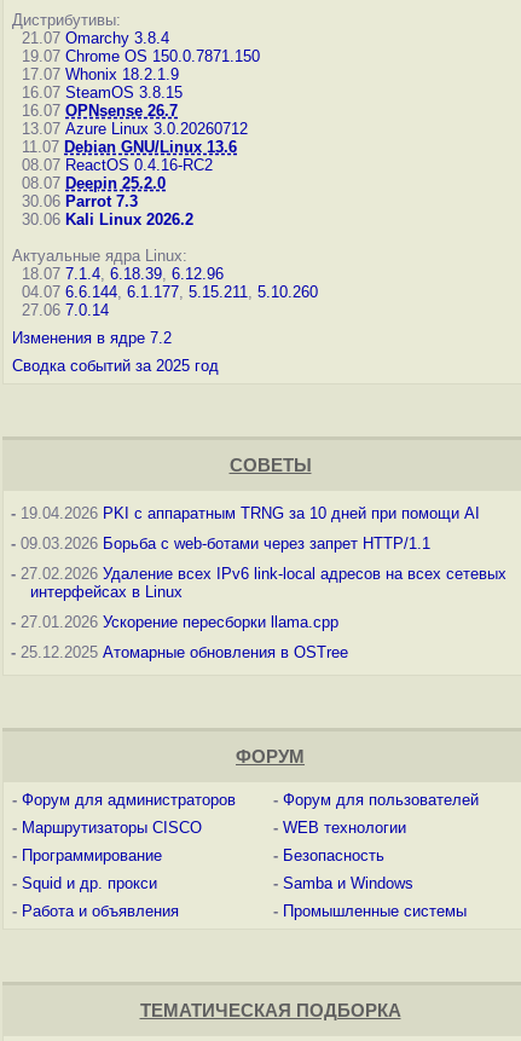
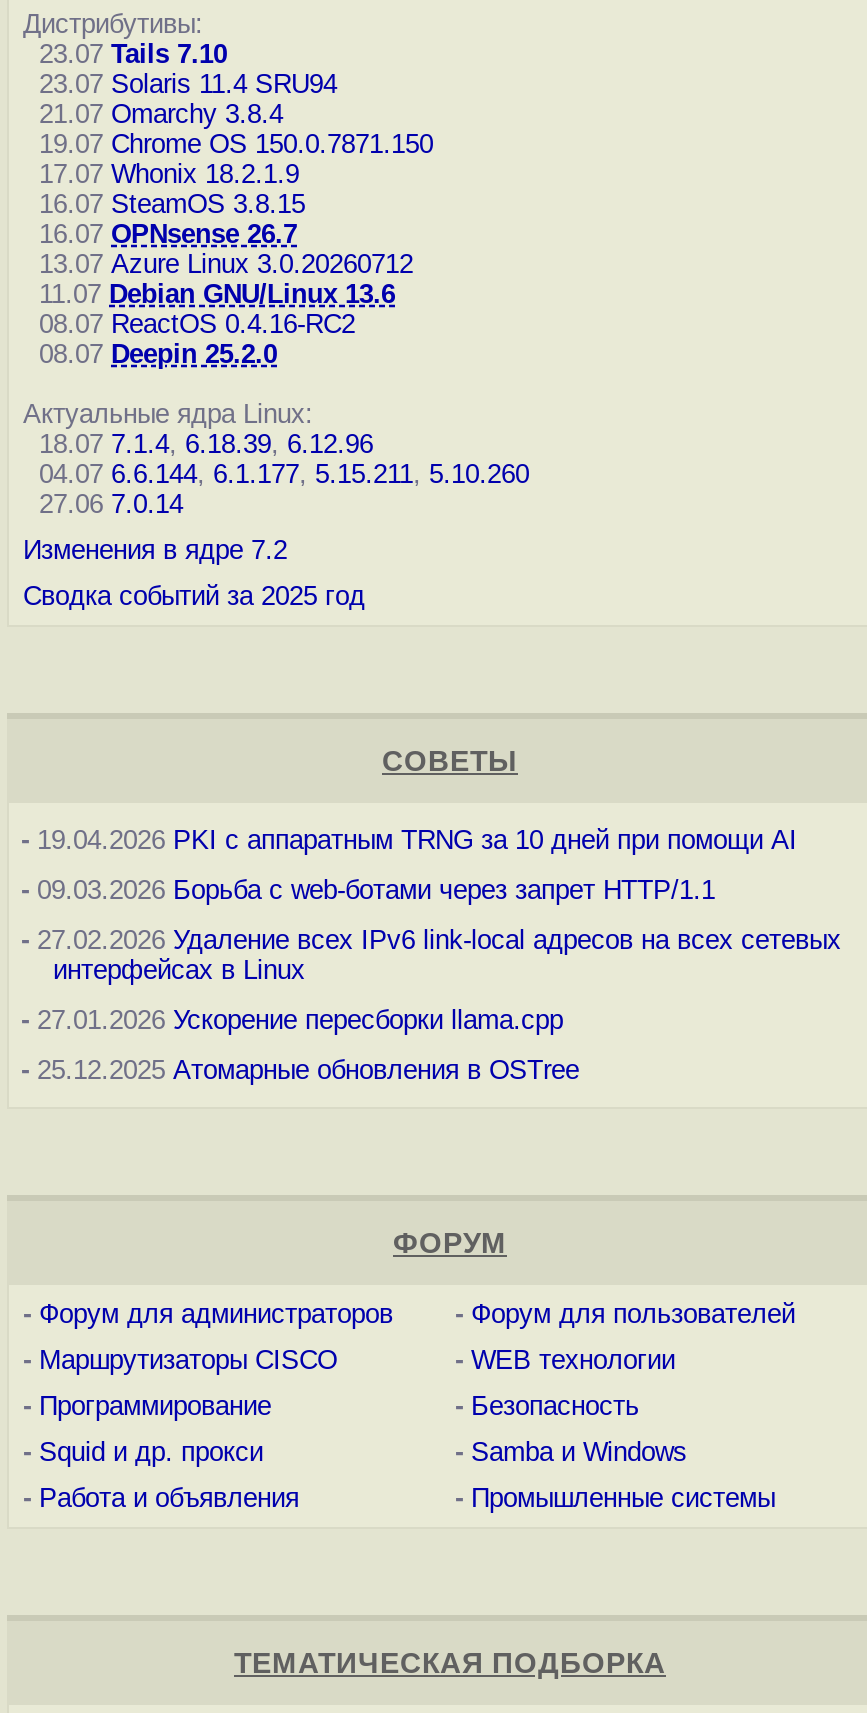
+ 23.07 Tails 7.10
+ 23.07 Solaris 11.4 SRU94

moved down: 21.07 Omarchy 3.8.4 | 19.07 Chrome OS 150.0.7871.150 | 17.07 Whonix 18.2.1.9 | ... | 08.07 ReactOS 0.4.16-RC2 | 08.07 Deepin 25.2.0

- 30.06 Parrot 7.3
- 30.06 Kali Linux 2026.2
